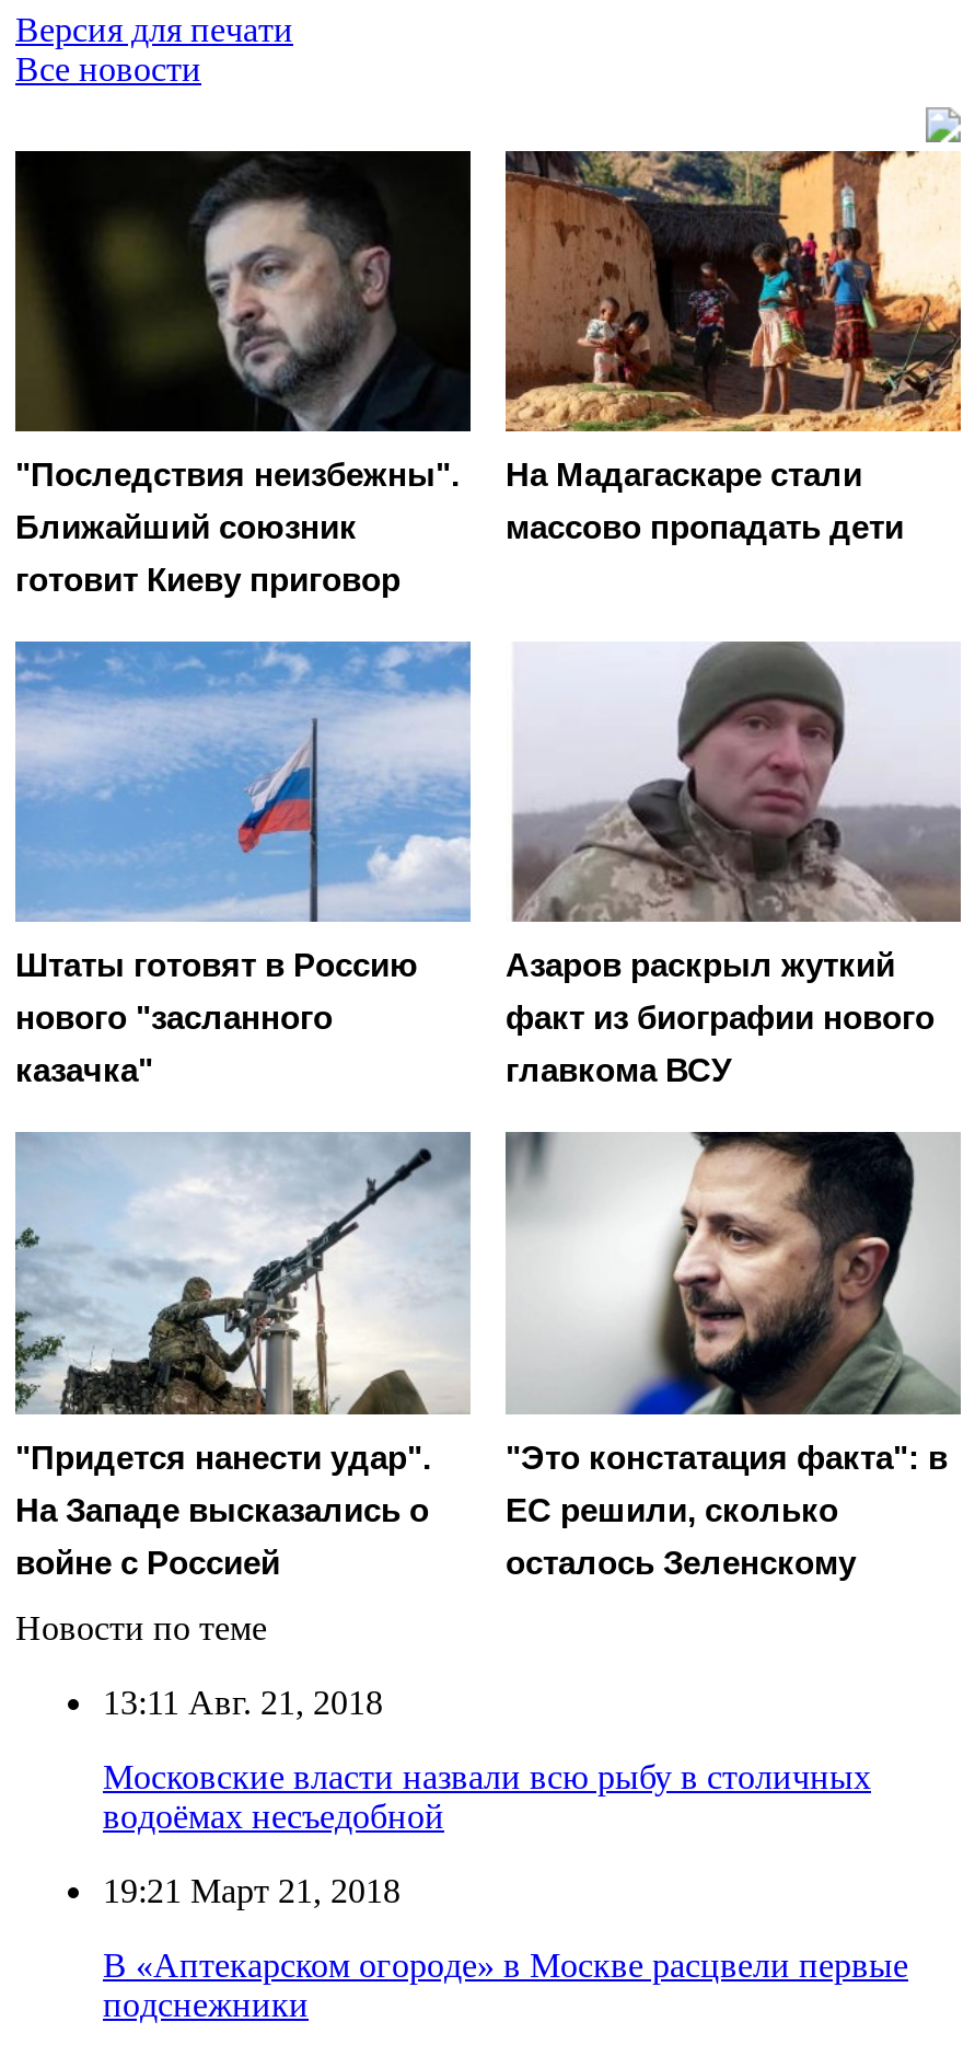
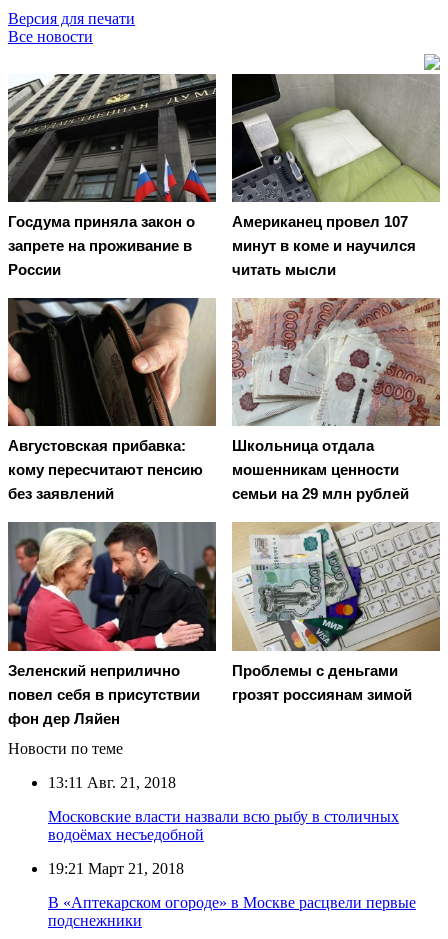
- [image]
- "Последствия неизбежны".
- Ближайший союзник
- готовит Киеву приговор
+ [image]
+ Госдума приняла закон о
+ запрете на проживание в
+ России

- [image]
- На Мадагаскаре стали
- массово пропадать дети
+ [image]
+ Американец провел 107
+ минут в коме и научился
+ читать мысли

- [image]
- Штаты готовят в Россию
- нового "засланного
- казачка"
+ [image]
+ Августовская прибавка:
+ кому пересчитают пенсию
+ без заявлений

- [image]
- Азаров раскрыл жуткий
- факт из биографии нового
- главкома ВСУ
+ [image]
+ Школьница отдала
+ мошенникам ценности
+ семьи на 29 млн рублей

- [image]
- "Придется нанести удар".
- На Западе высказались о
- войне с Россией
+ [image]
+ Зеленский неприлично
+ повел cебя в присутствии
+ фон дер Ляйен

- [image]
- "Это констатация факта": в
- ЕС решили, сколько
- осталось Зеленскому
+ [image]
+ Проблемы с деньгами
+ грозят россиянам зимой
